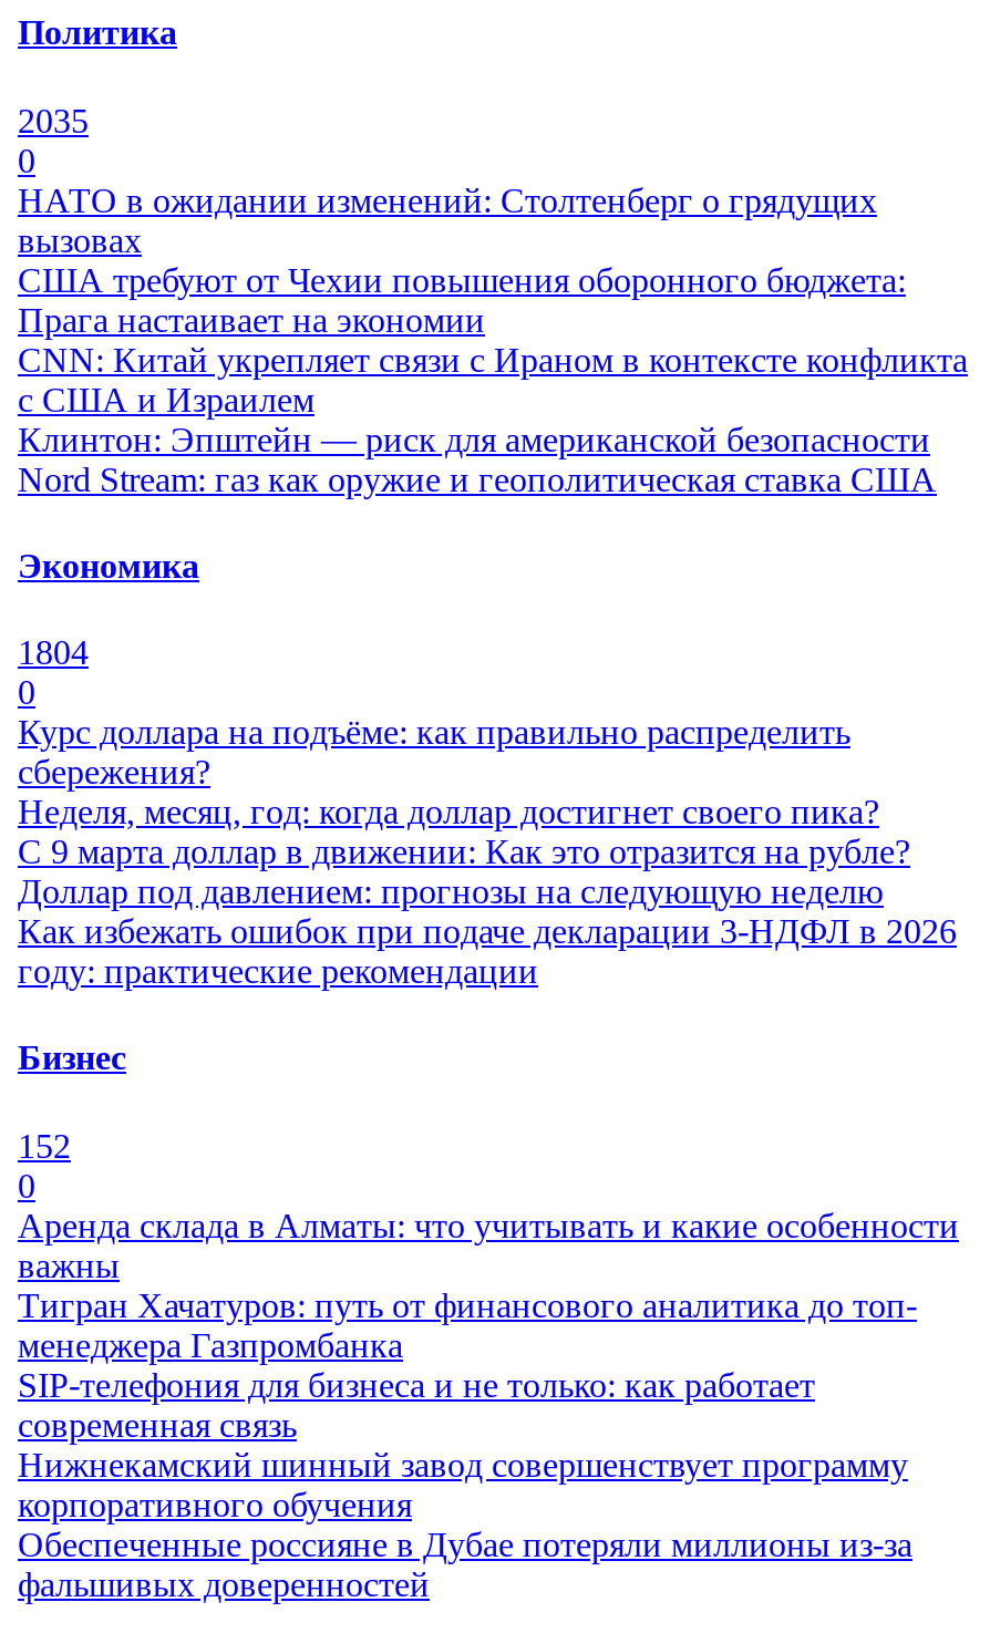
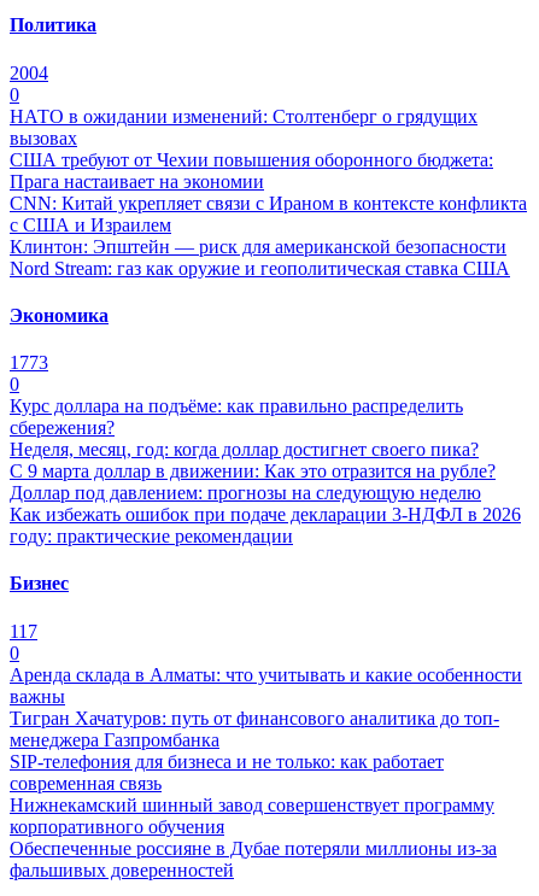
- 2035
+ 2004

- 1804
+ 1773

- 152
+ 117
